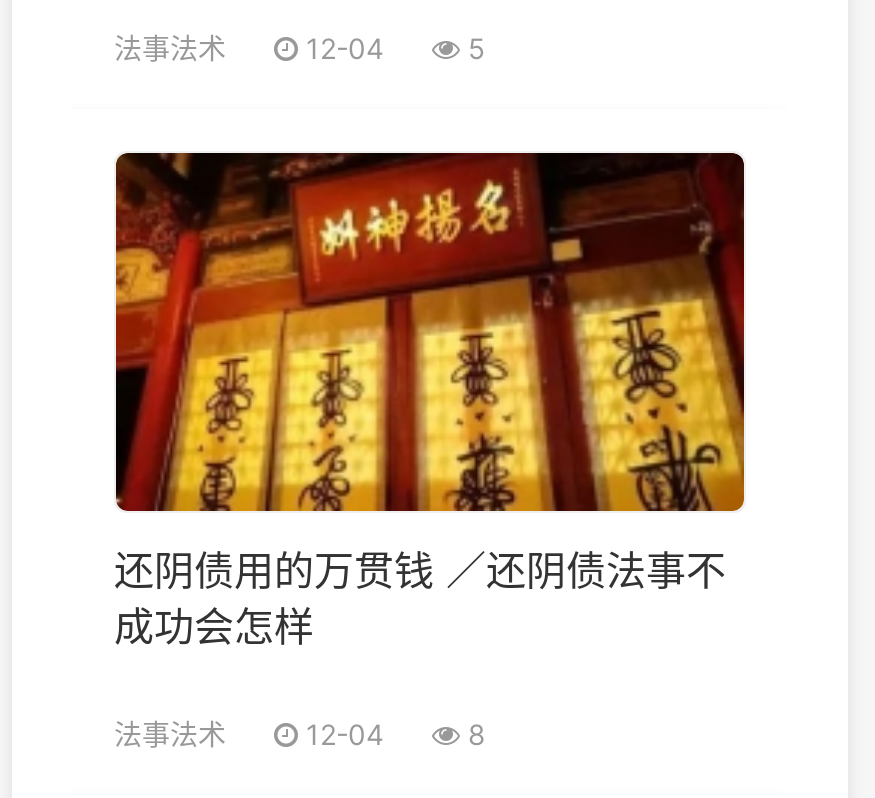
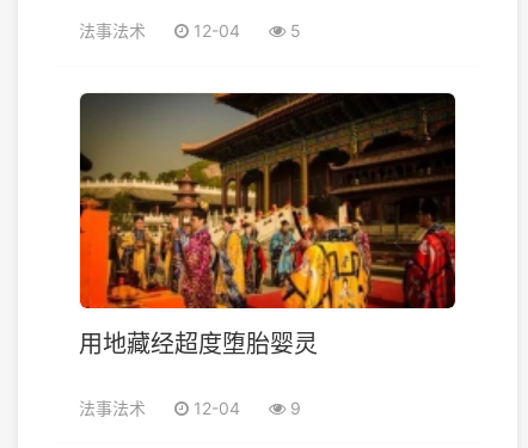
- [image]
- 还阴债用的万贯钱 ／还阴债法事不
- 成功会怎样
+ [image]
+ 用地藏经超度堕胎婴灵

- 12-04 8
+ 12-04 9
